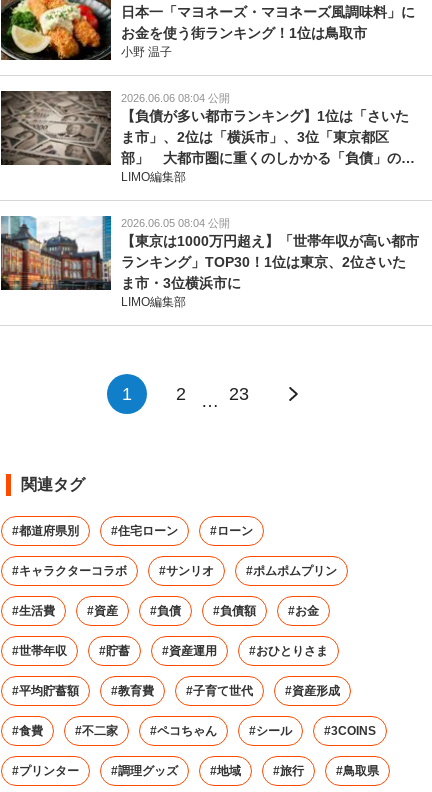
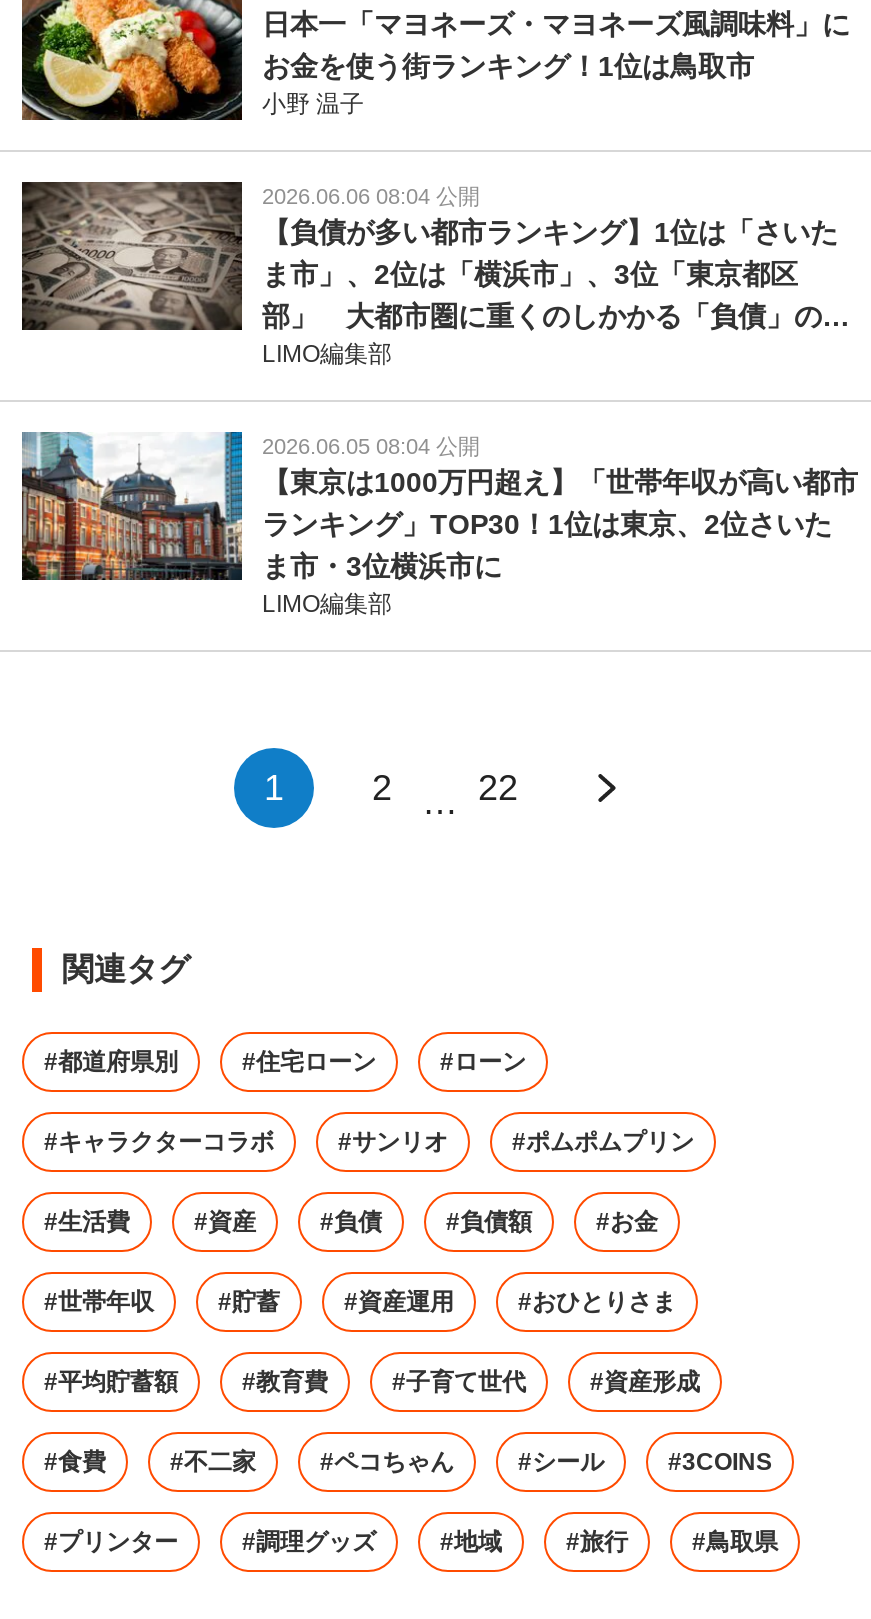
- 2 … 23
+ 2 … 22
